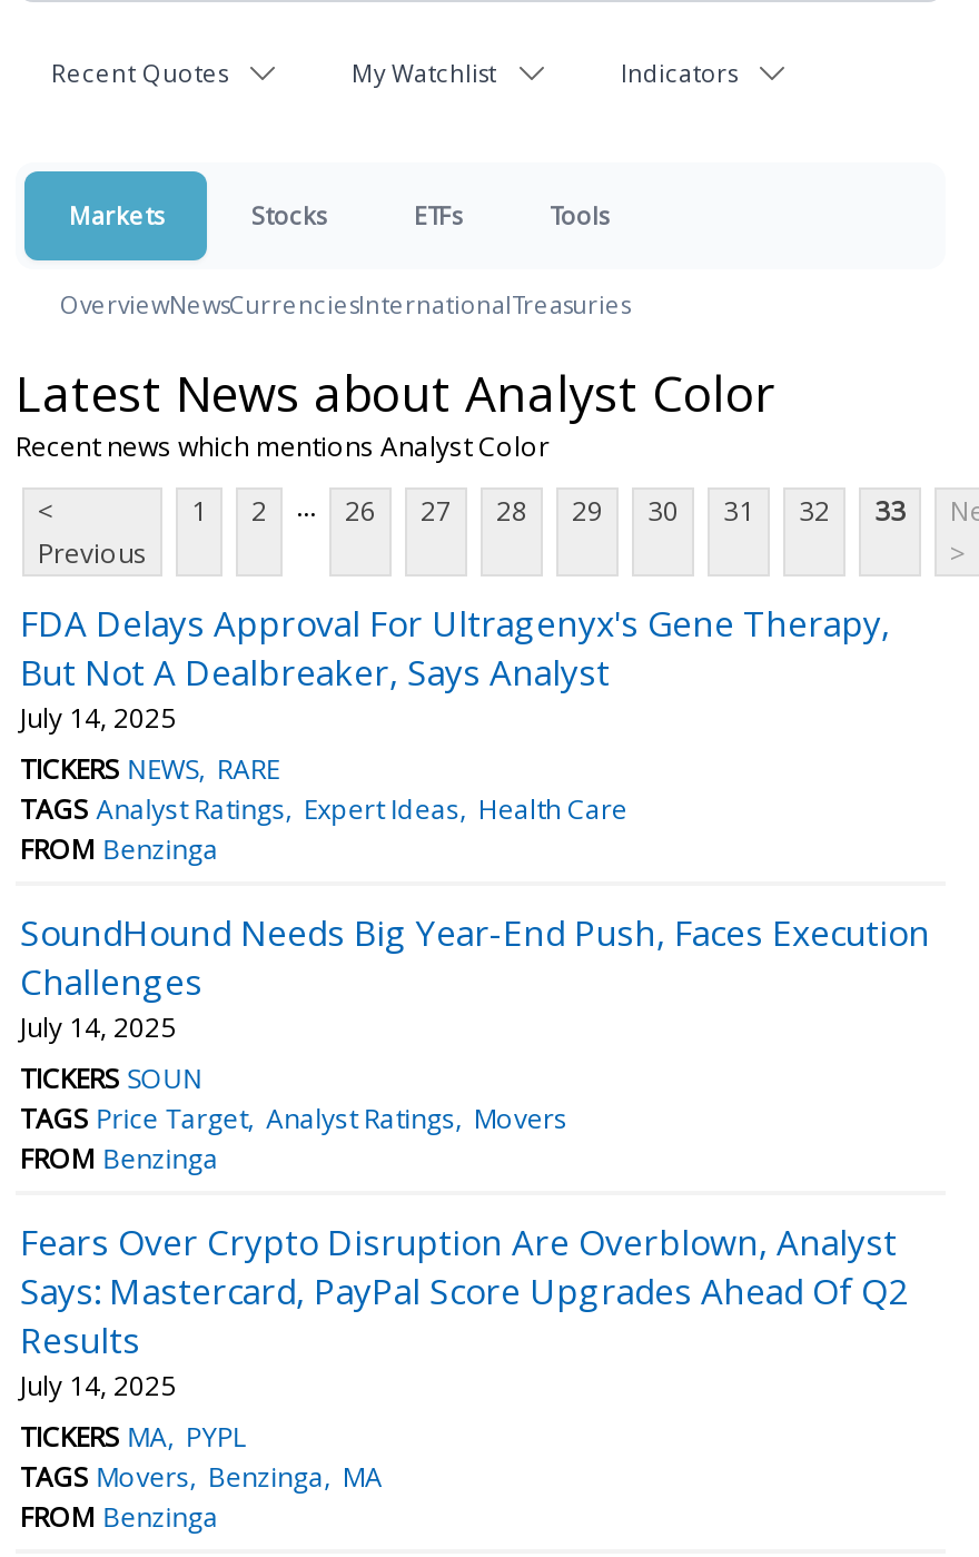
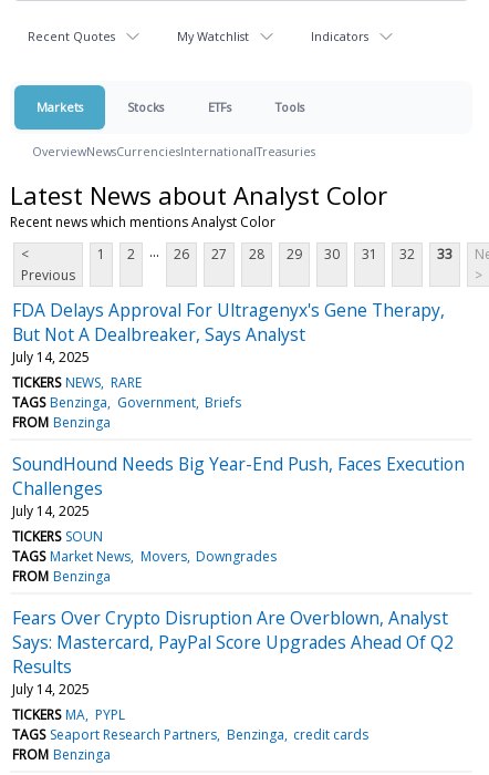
- TAGS Analyst Ratings Expert Ideas Health Care
+ TAGS Benzinga Government Briefs

- TAGS Price Target Analyst Ratings Movers
+ TAGS Market News Movers Downgrades

- TAGS Movers Benzinga MA
+ TAGS Seaport Research Partners Benzinga credit cards
